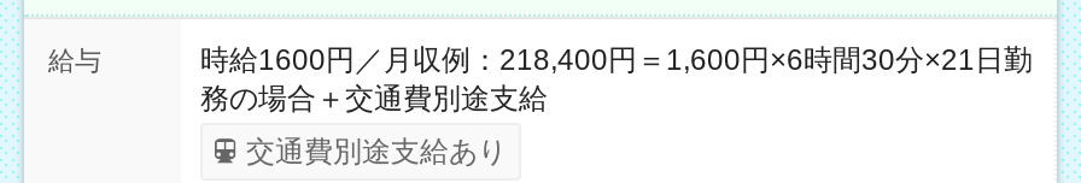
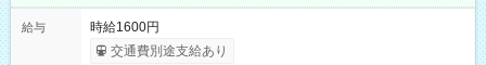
- 時給1600円／月収例：218,400円＝1,600円×6時間30分×21日勤
- 務の場合＋交通費別途支給
+ 時給1600円
